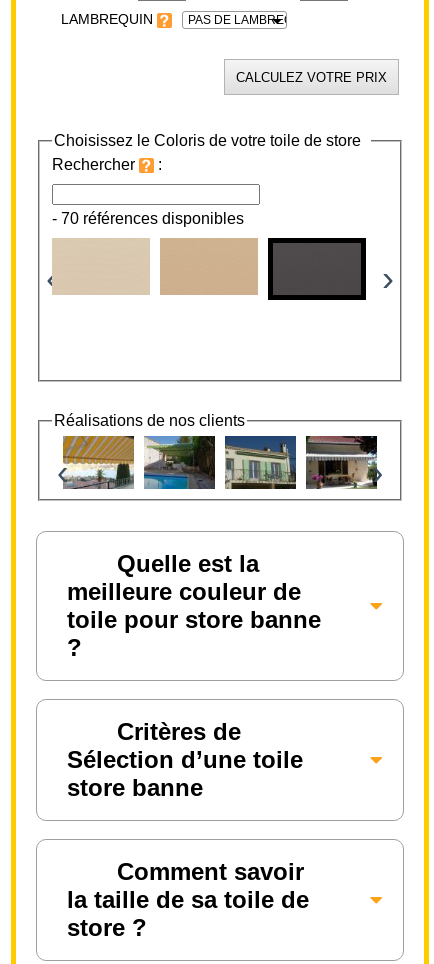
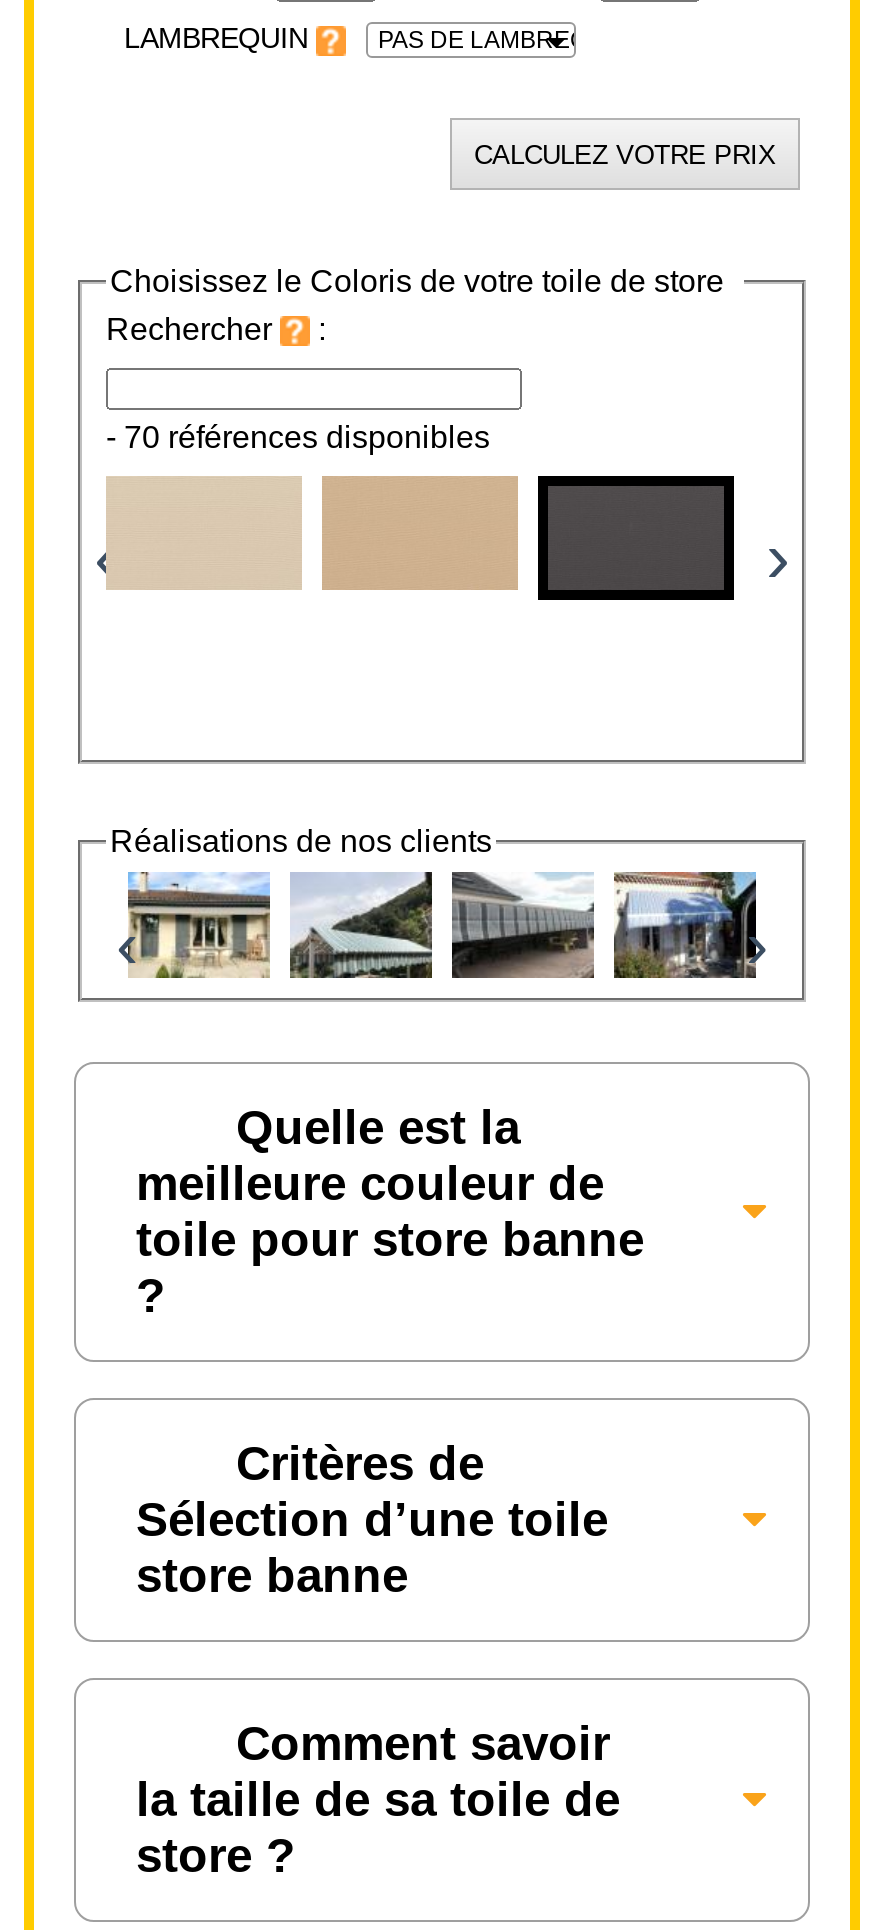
- [image]
+ [image]

- [image]
+ [image]

- [image]
+ [image]

- [image]
+ [image]
